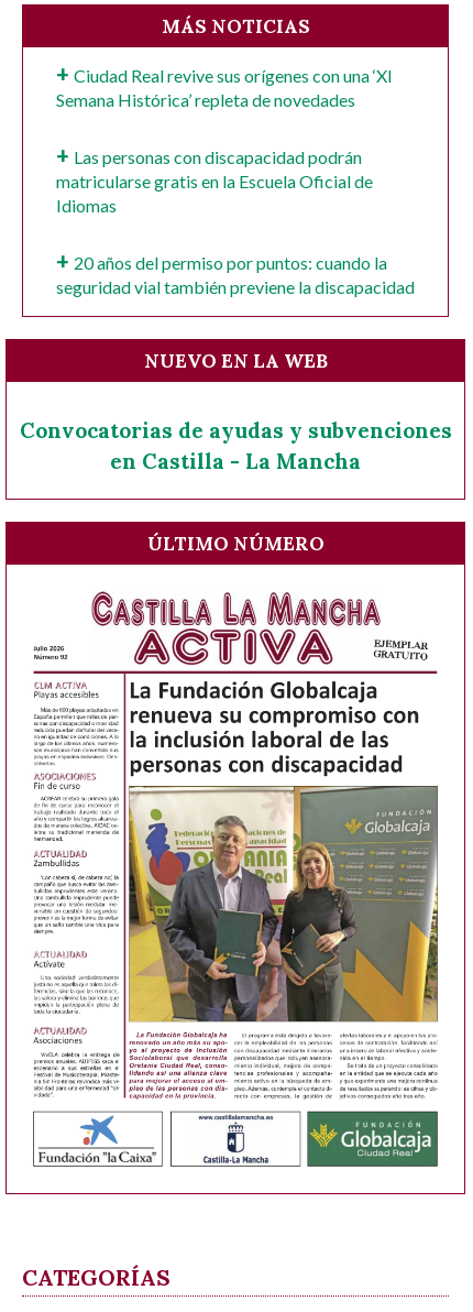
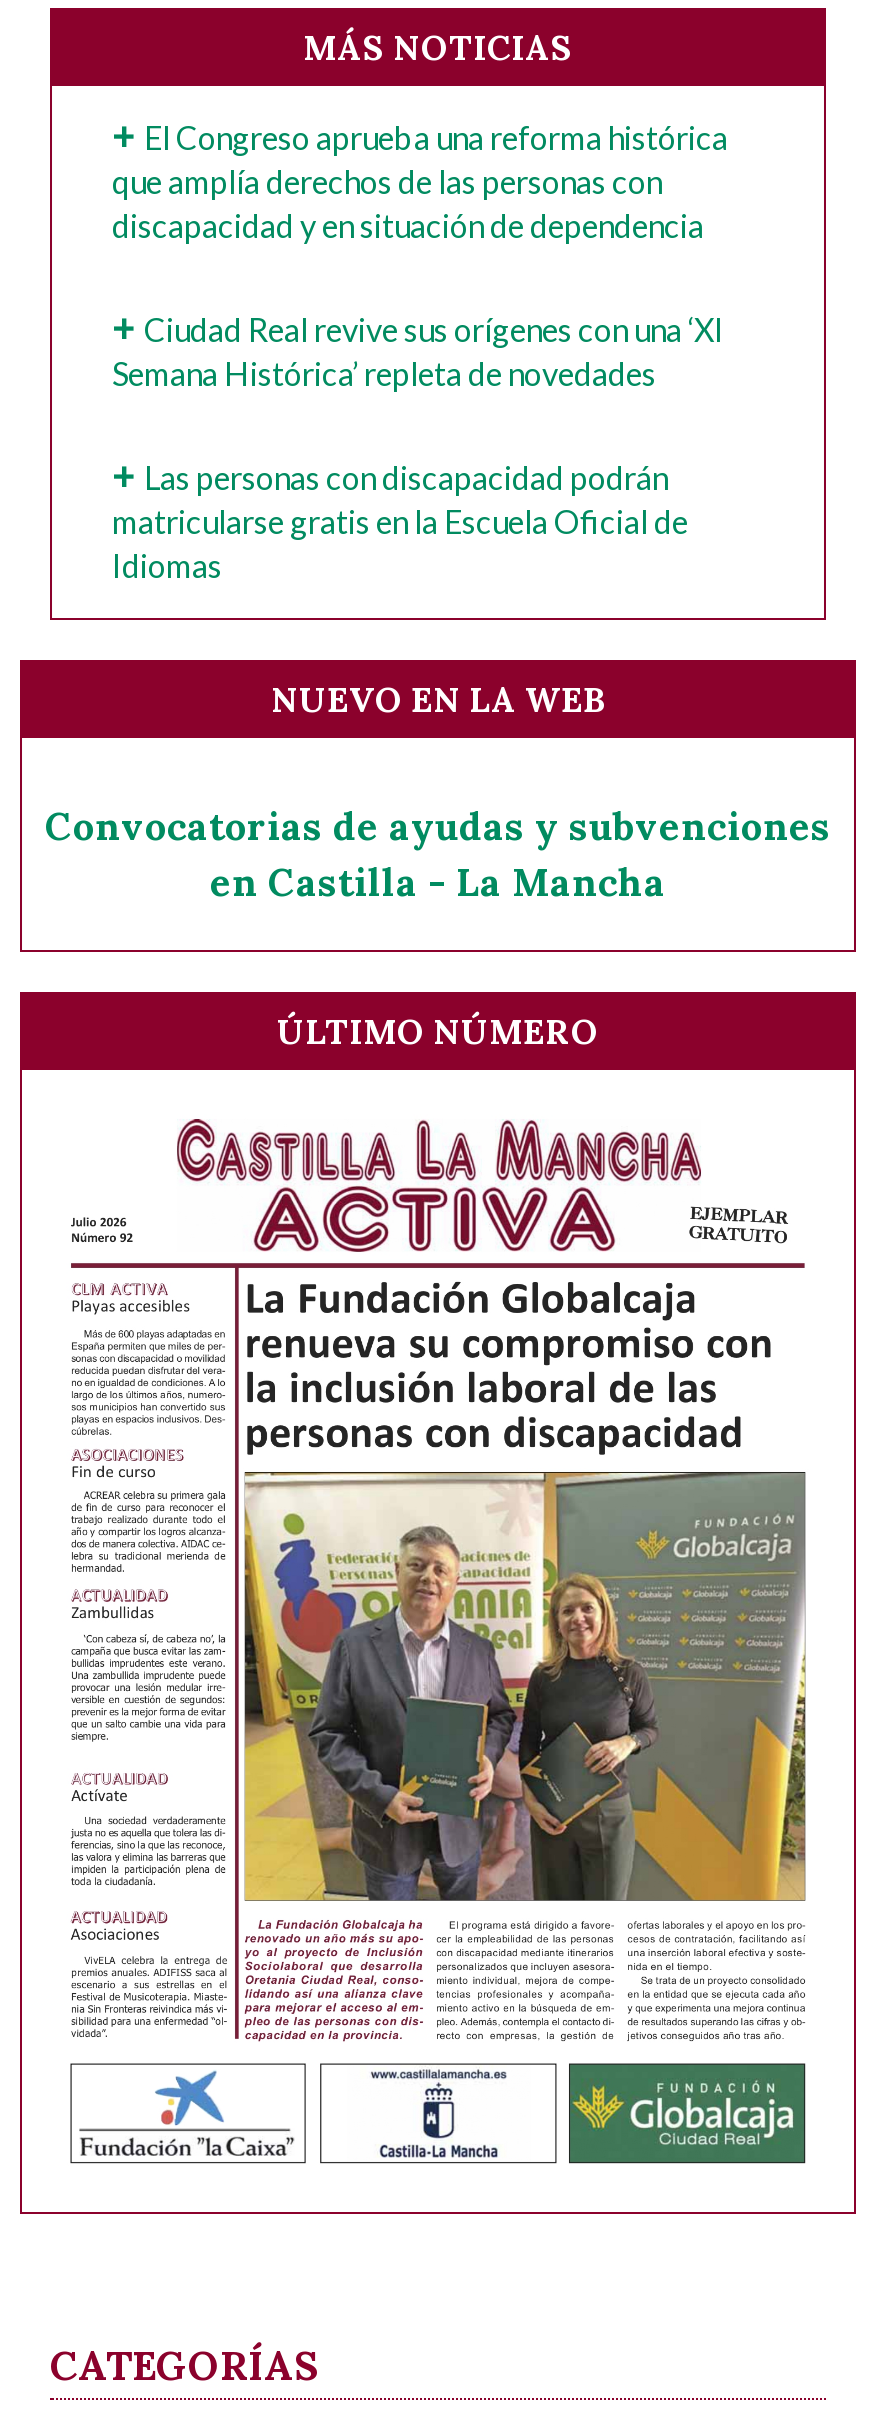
+ El Congreso aprueba una reforma histórica
+ que amplía derechos de las personas con
+ discapacidad y en situación de dependencia

moved down: Ciudad Real revive sus orígenes con una ‘XI | Semana Histórica’ repleta de novedades | Las personas con discapacidad podrán | matricularse gratis en la Escuela Oficial de | Idiomas

- 20 años del permiso por puntos: cuando la
- seguridad vial también previene la discapacidad
